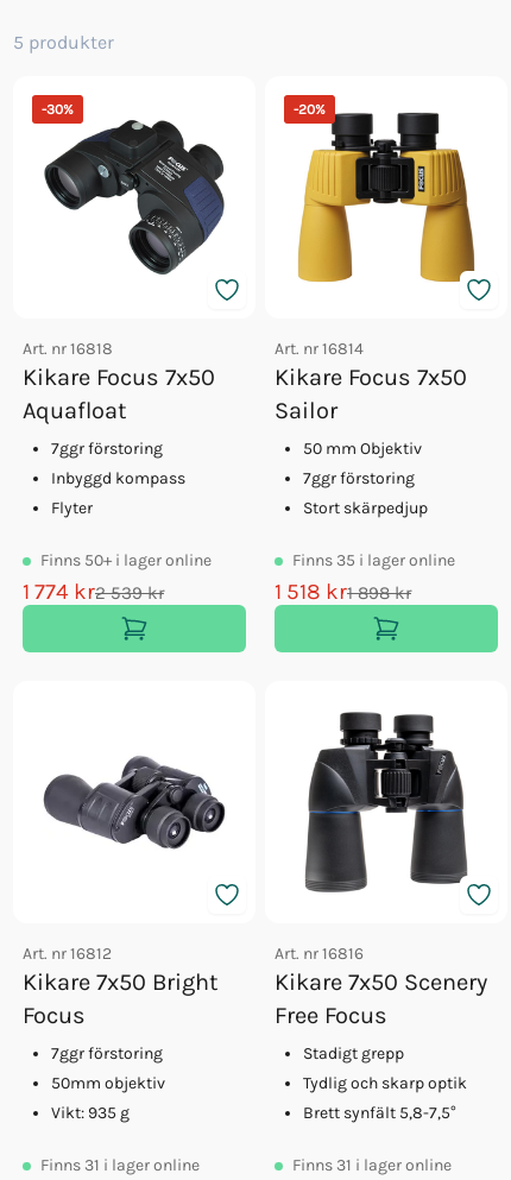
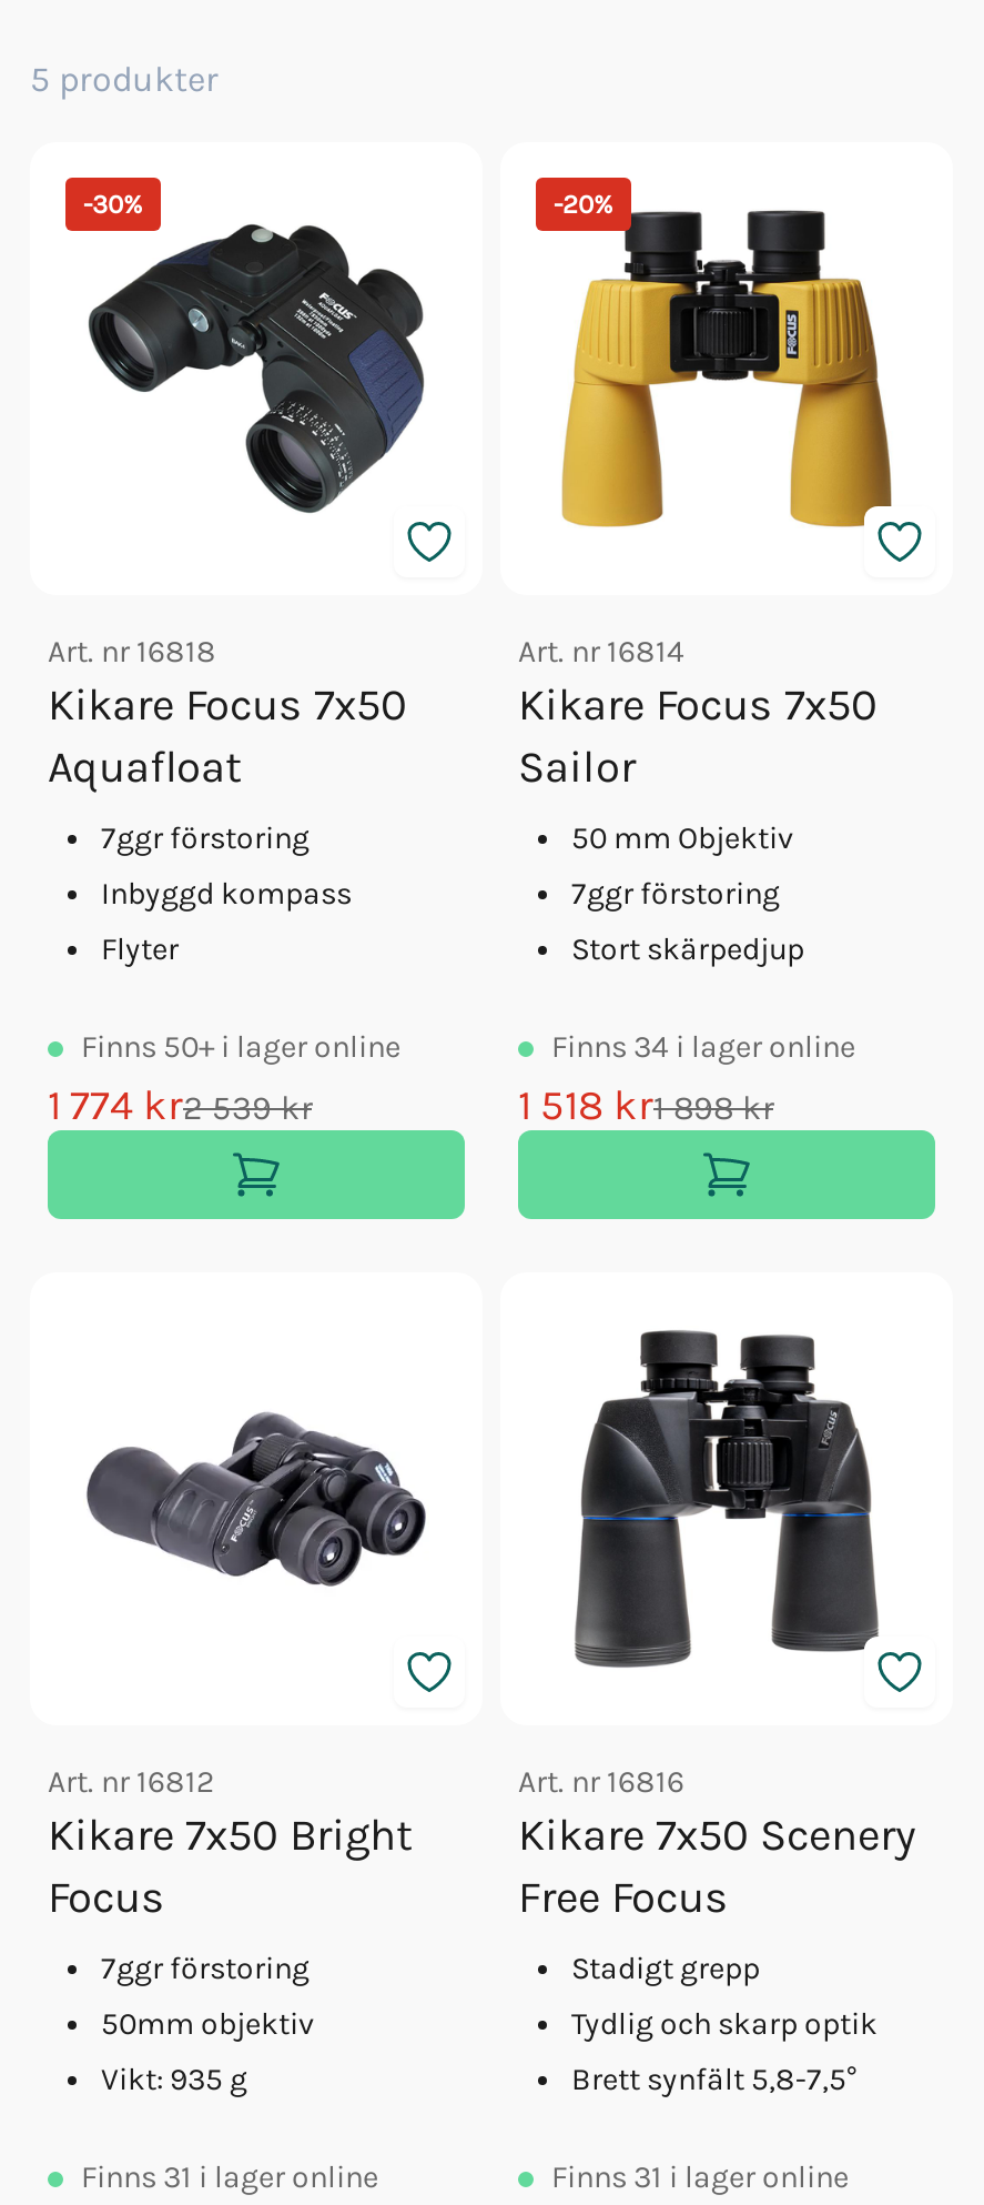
- Finns 35 i lager online
+ Finns 34 i lager online
